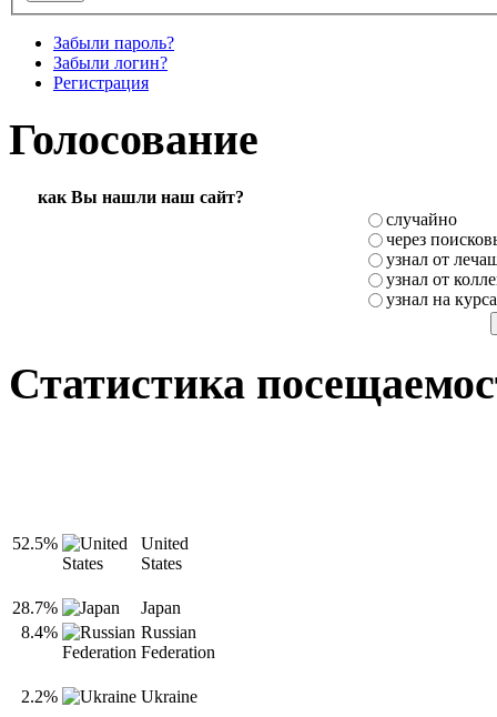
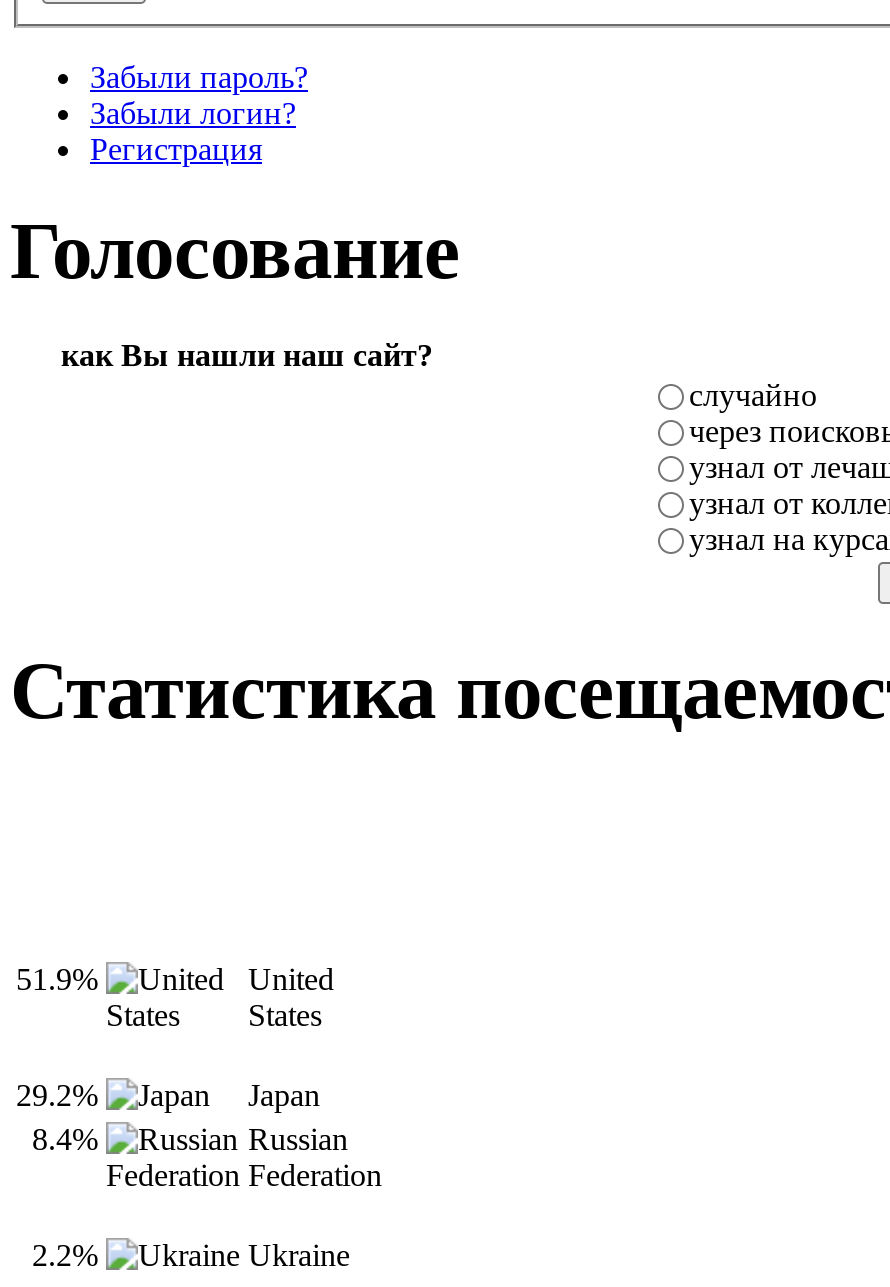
- 52.5%
+ 51.9%

- 28.7%
+ 29.2%
